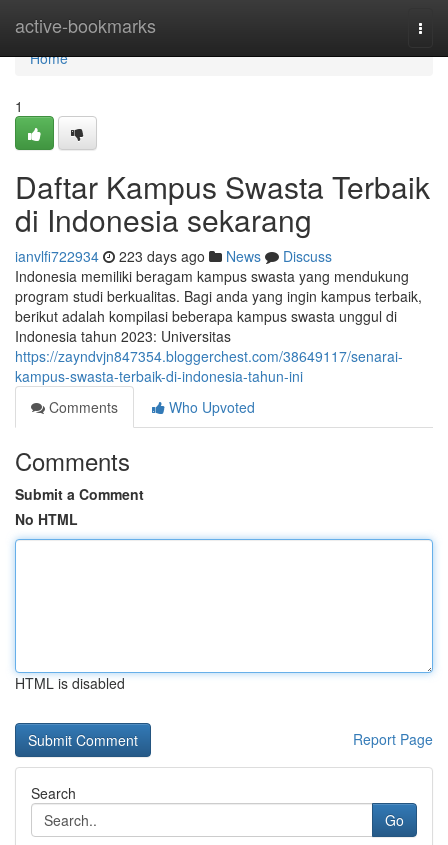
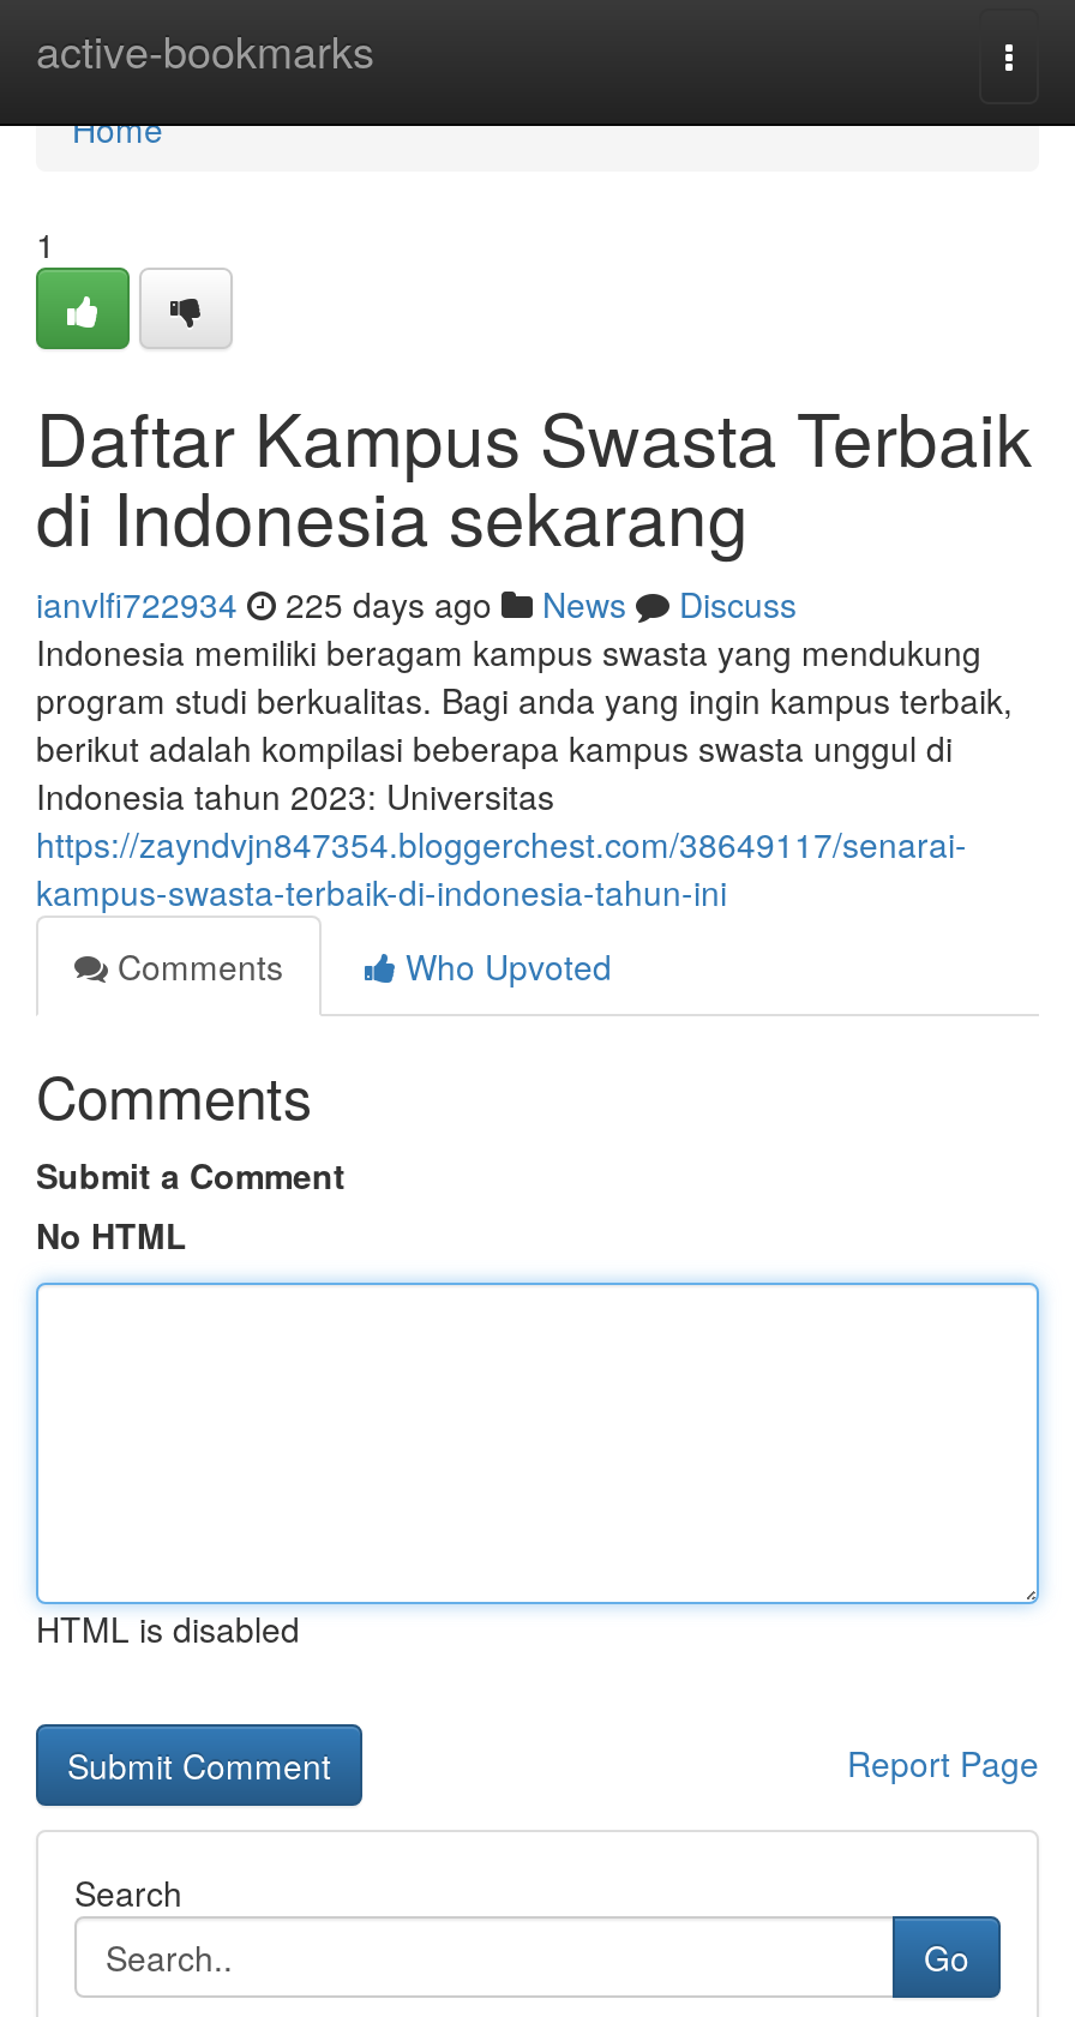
- ianvlfi722934 223 days ago News Discuss
+ ianvlfi722934 225 days ago News Discuss
